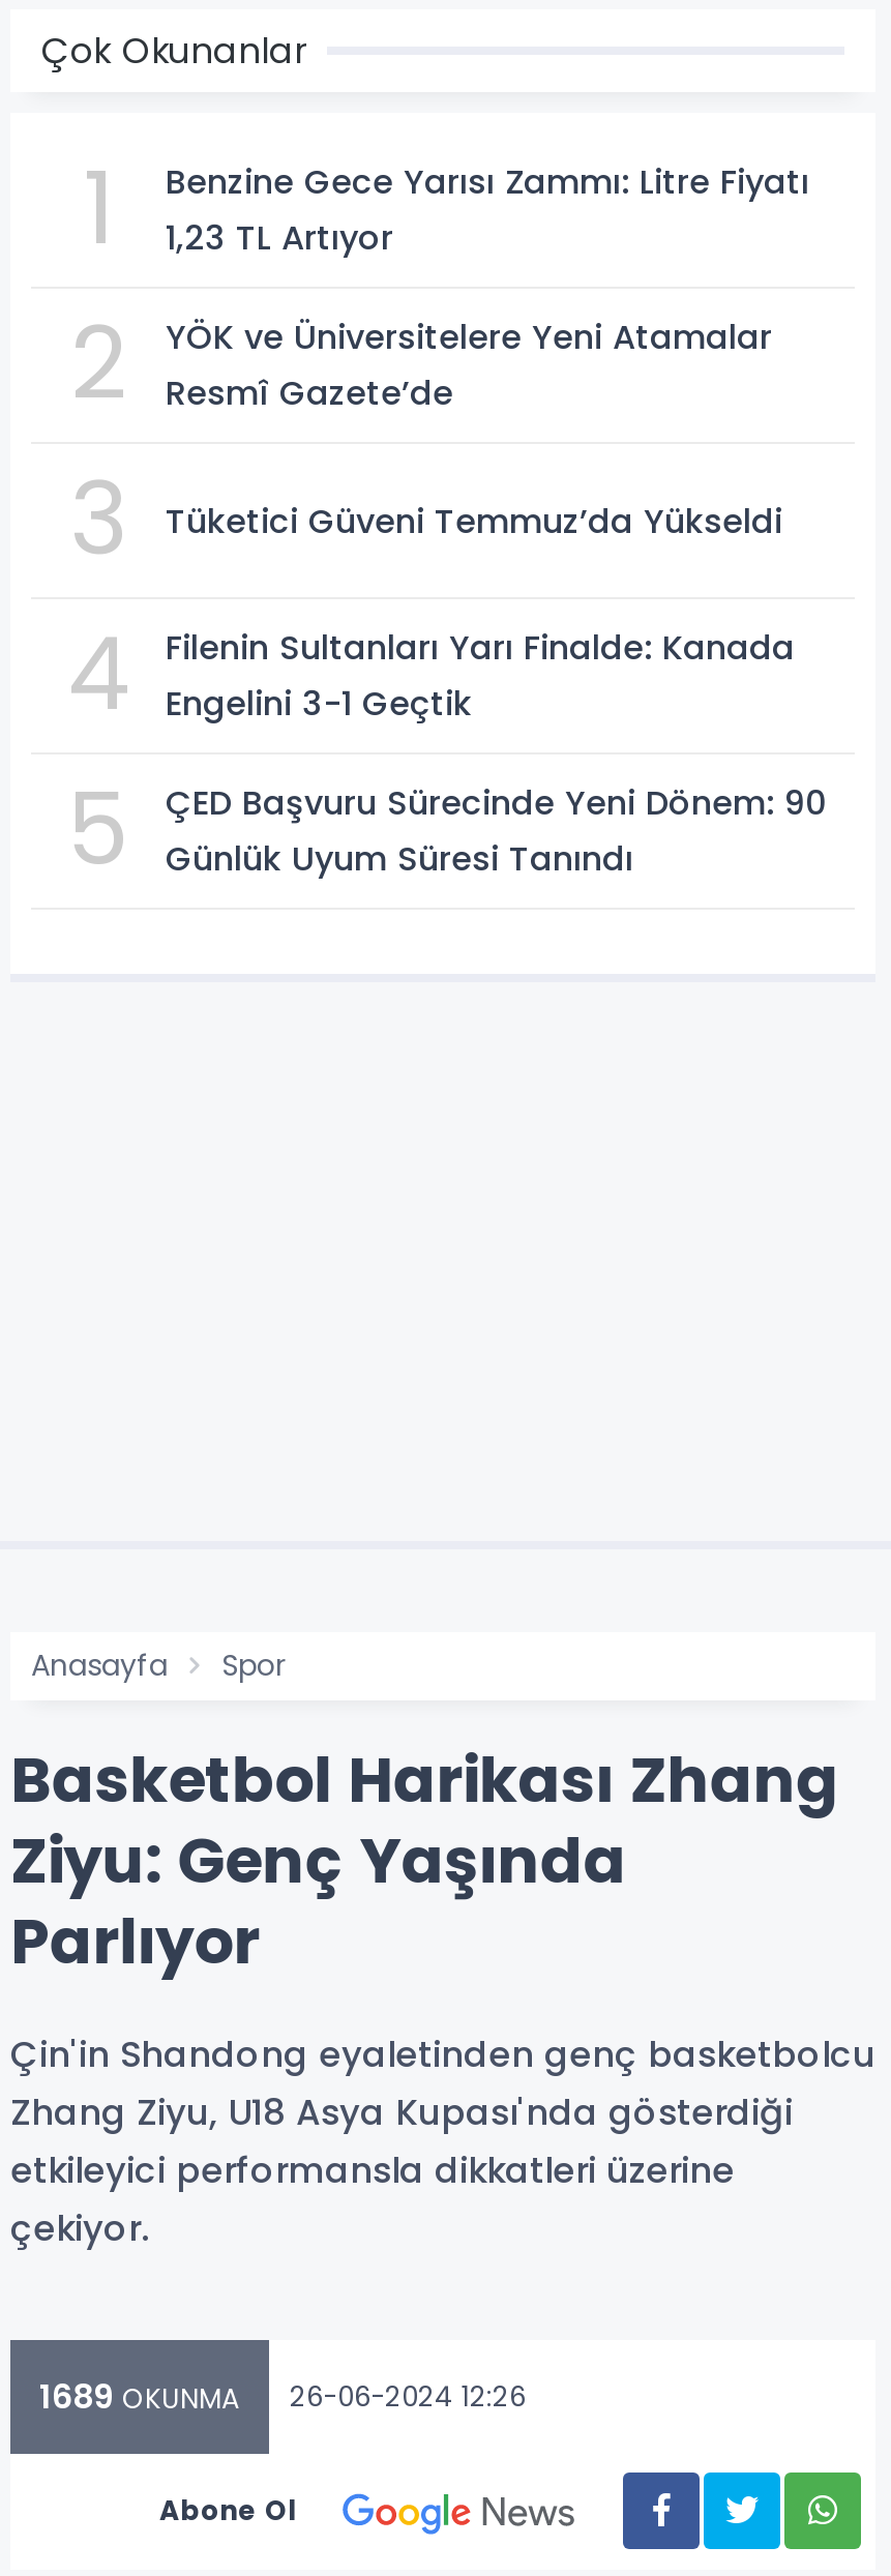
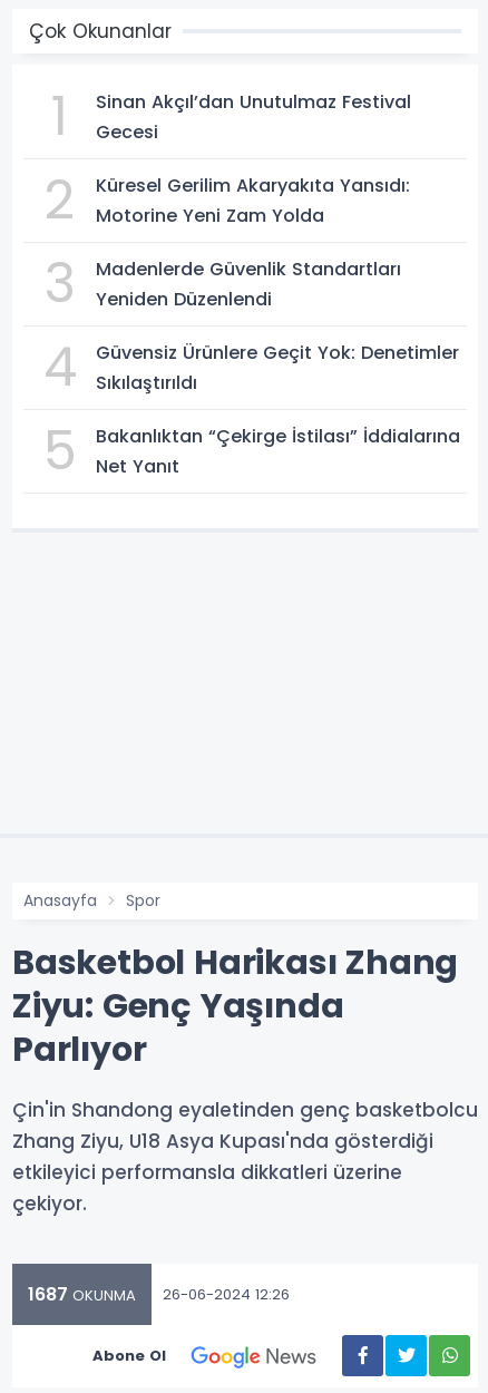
- Benzine Gece Yarısı Zammı: Litre Fiyatı
- 1,23 TL Artıyor
+ Sinan Akçıl’dan Unutulmaz Festival
+ Gecesi

- YÖK ve Üniversitelere Yeni Atamalar
- Resmî Gazete’de
+ Küresel Gerilim Akaryakıta Yansıdı:
+ Motorine Yeni Zam Yolda

- Tüketici Güveni Temmuz’da Yükseldi
+ Madenlerde Güvenlik Standartları
+ Yeniden Düzenlendi

- Filenin Sultanları Yarı Finalde: Kanada
- Engelini 3-1 Geçtik
+ Güvensiz Ürünlere Geçit Yok: Denetimler
+ Sıkılaştırıldı

- ÇED Başvuru Sürecinde Yeni Dönem: 90
- Günlük Uyum Süresi Tanındı
+ Bakanlıktan “Çekirge İstilası” İddialarına
+ Net Yanıt

- 1689 OKUNMA 26-06-2024 12:26
+ 1687 OKUNMA 26-06-2024 12:26
